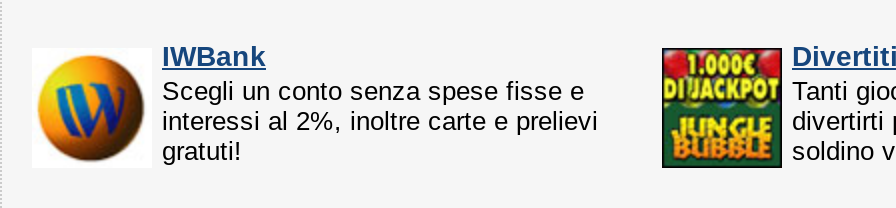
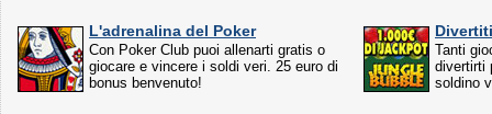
- [image]
- IWBank
- Scegli un conto senza spese fisse e
- interessi al 2%, inoltre carte e prelievi
- gratuti!
+ [image]
+ L'adrenalina del Poker
+ Con Poker Club puoi allenarti gratis o
+ giocare e vincere i soldi veri. 25 euro di
+ bonus benvenuto!
